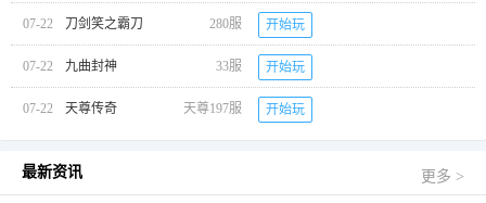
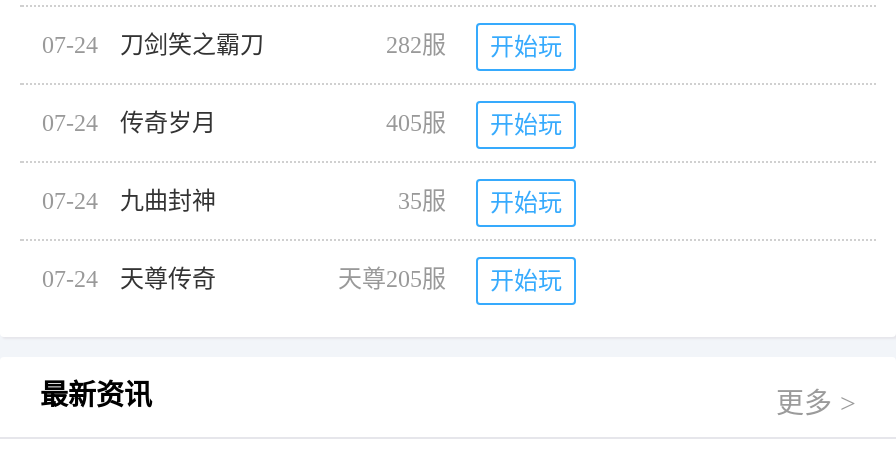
- 07-22 刀剑笑之霸刀
+ 07-24 刀剑笑之霸刀

- 280服 开始玩
+ 282服 开始玩

- 07-22
+ 07-24
+ 传奇岁月
+ 405服
+ 开始玩
+ 07-24

- 33服 开始玩
+ 35服 开始玩

- 07-22 天尊传奇
+ 07-24 天尊传奇

- 天尊197服 开始玩
+ 天尊205服 开始玩
